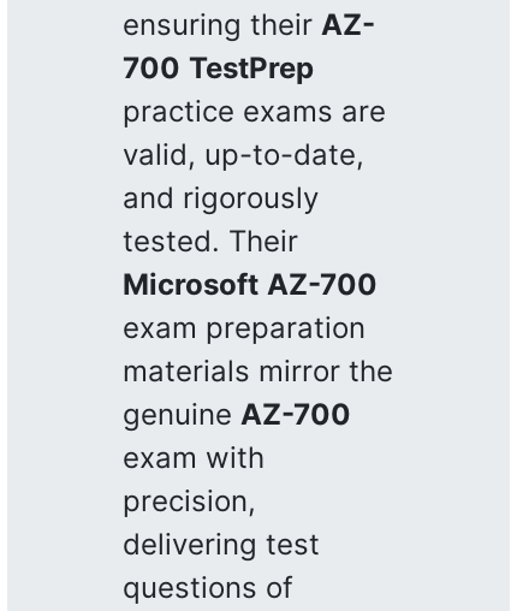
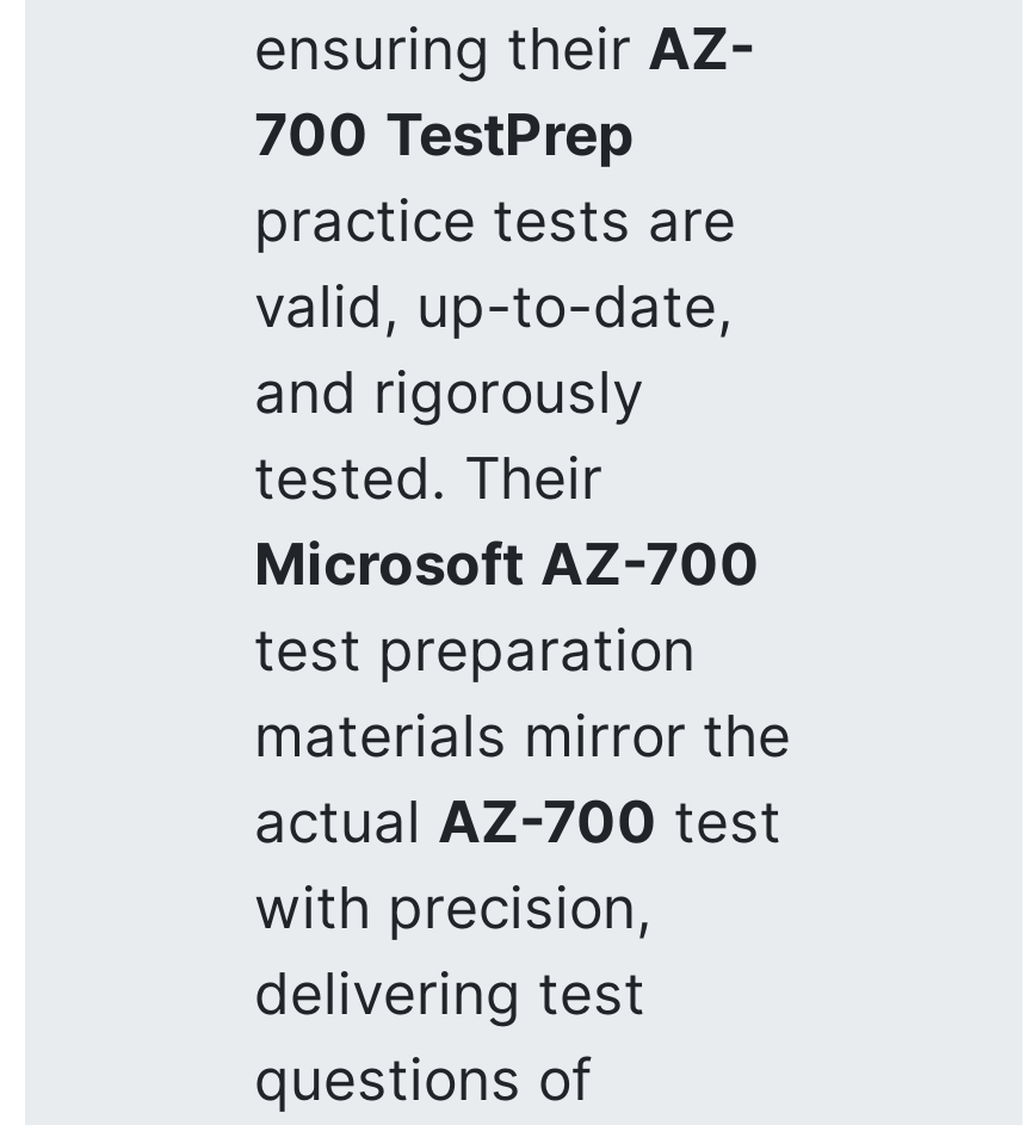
- practice exams are
+ practice tests are

- exam preparation
+ test preparation

- genuine AZ-700
- exam with
- precision,
+ actual AZ-700 test
+ with precision,
